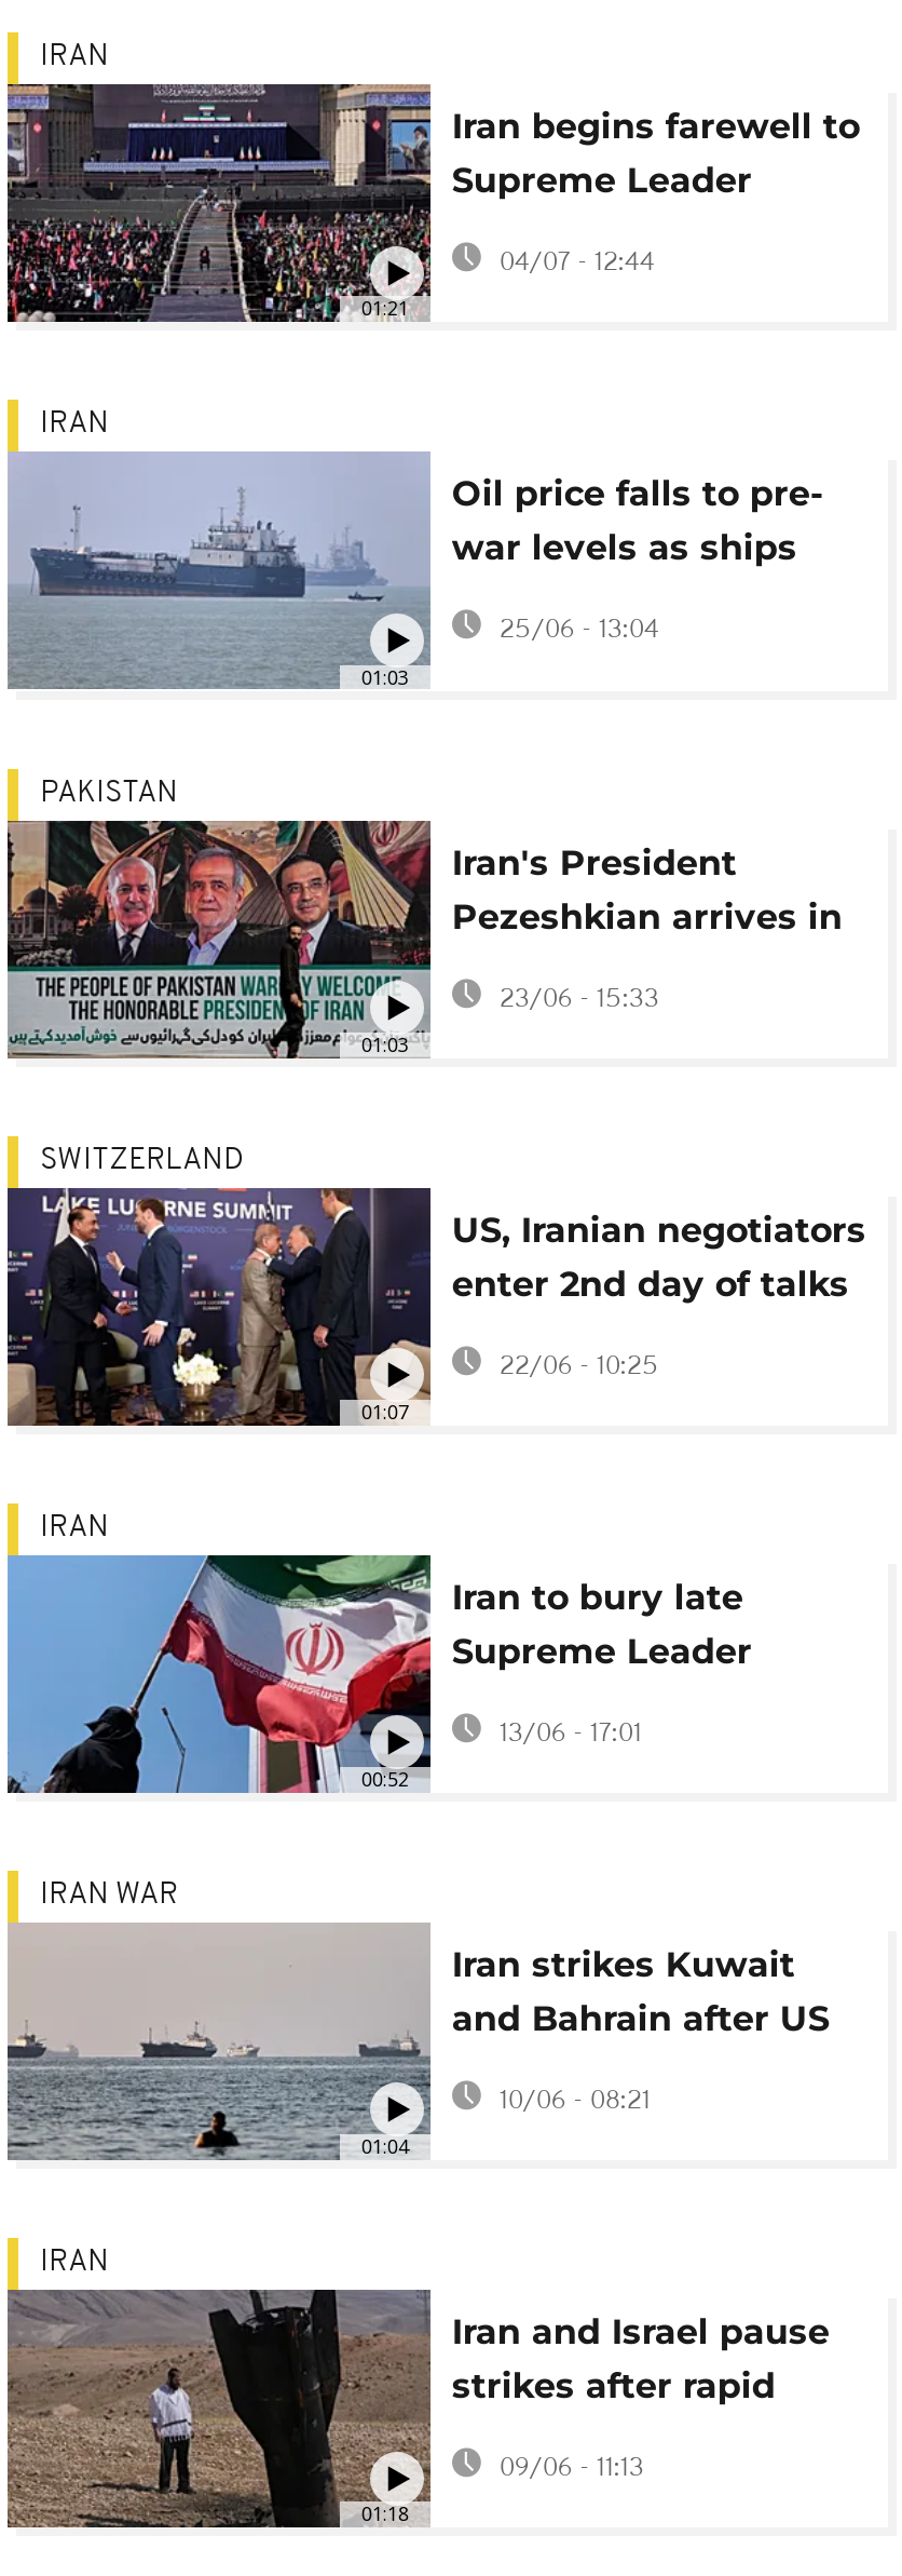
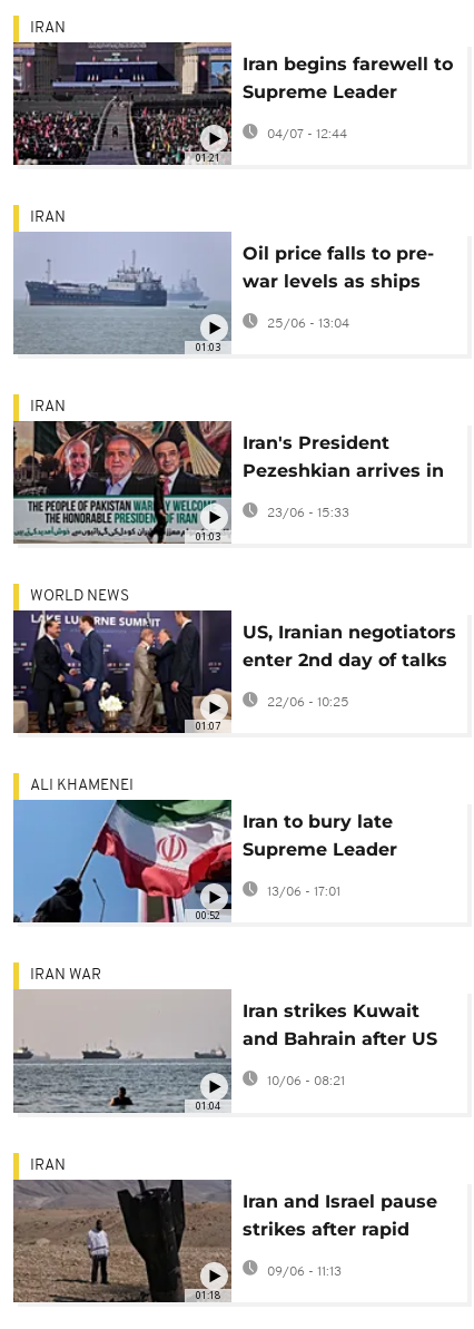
- PAKISTAN
+ IRAN

- SWITZERLAND
+ WORLD NEWS

- IRAN
+ ALI KHAMENEI
